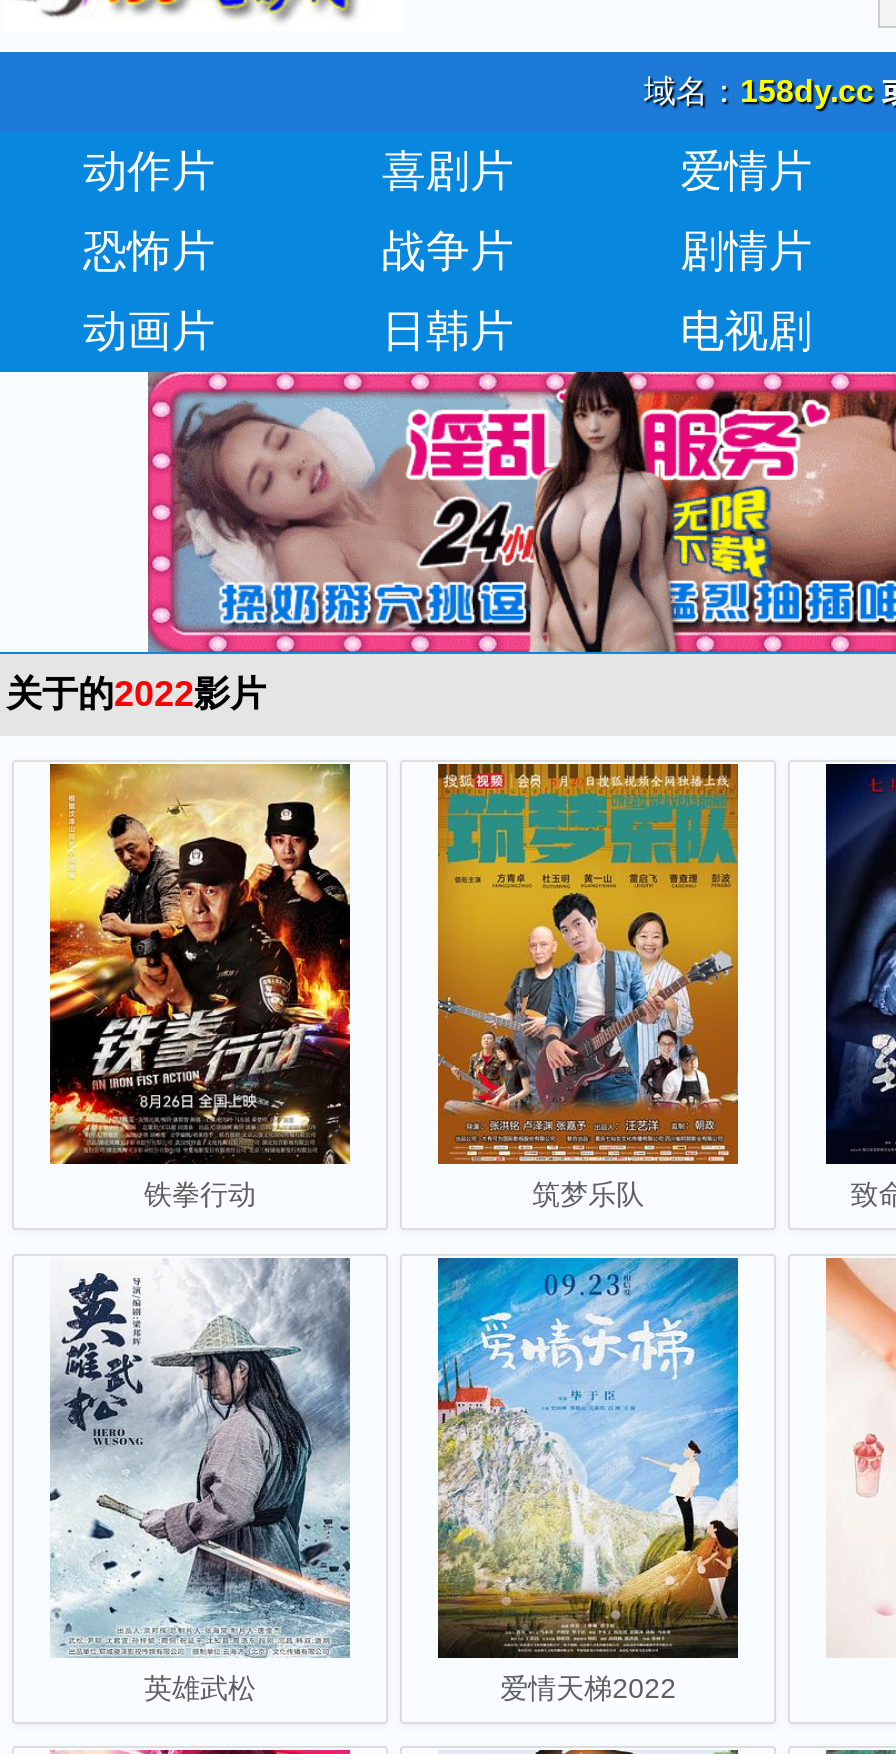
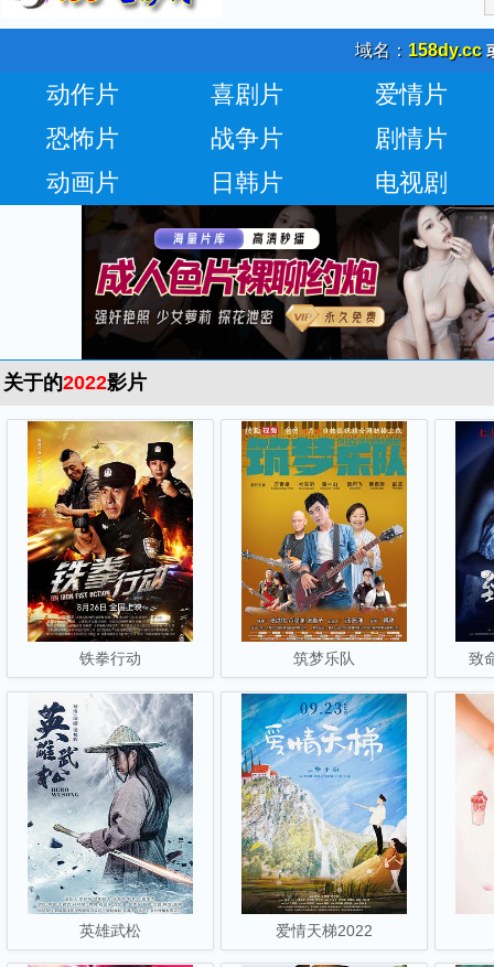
- [image]
+ [image]
